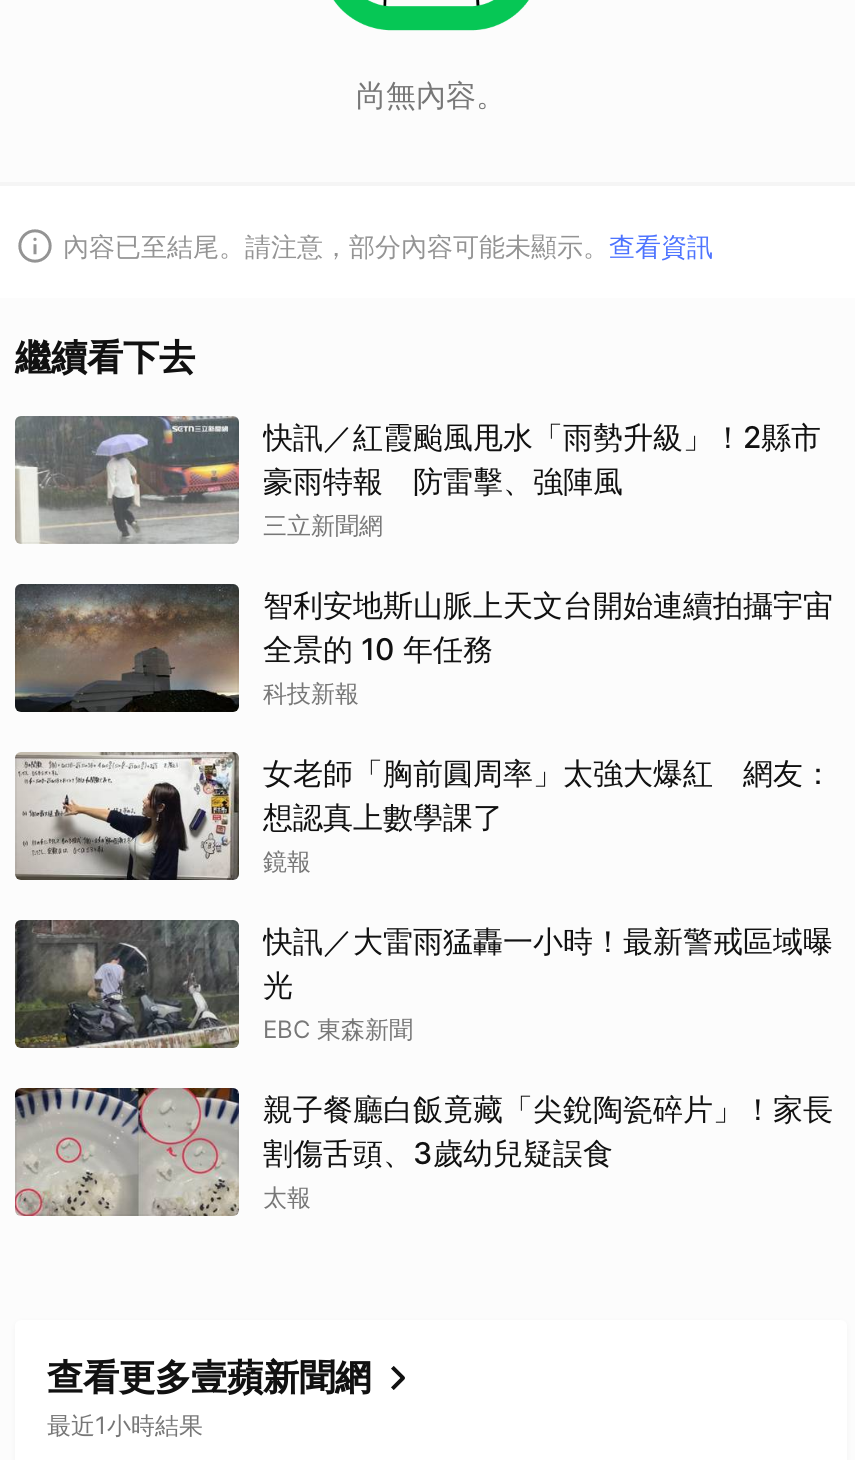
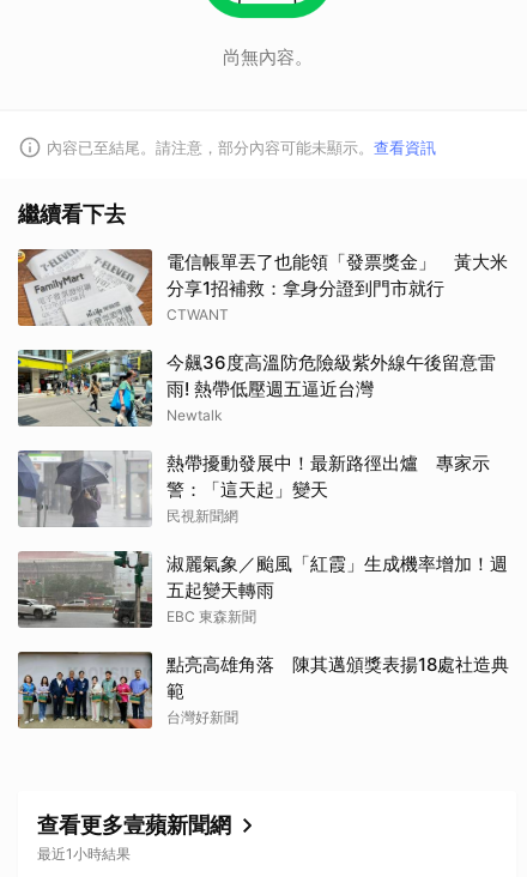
- [image]
- 快訊／紅霞颱風甩水「雨勢升級」！2縣市
- 豪雨特報 防雷擊、強陣風
- 三立新聞網
+ [image]
+ 電信帳單丟了也能領「發票獎金」 黃大米
+ 分享1招補救：拿身分證到門市就行
+ CTWANT

- [image]
- 智利安地斯山脈上天文台開始連續拍攝宇宙
- 全景的 10 年任務
- 科技新報
+ [image]
+ 今飆36度高溫防危險級紫外線午後留意雷
+ 雨! 熱帶低壓週五逼近台灣
+ Newtalk

- [image]
- 女老師「胸前圓周率」太強大爆紅 網友：
- 想認真上數學課了
- 鏡報
+ [image]
+ 熱帶擾動發展中！最新路徑出爐 專家示
+ 警：「這天起」變天
+ 民視新聞網

- [image]
- 快訊／大雷雨猛轟一小時！最新警戒區域曝
- 光
+ [image]
+ 淑麗氣象／颱風「紅霞」生成機率增加！週
+ 五起變天轉雨

- [image]
- 親子餐廳白飯竟藏「尖銳陶瓷碎片」！家長
- 割傷舌頭、3歲幼兒疑誤食
- 太報
+ [image]
+ 點亮高雄角落 陳其邁頒獎表揚18處社造典
+ 範
+ 台灣好新聞
